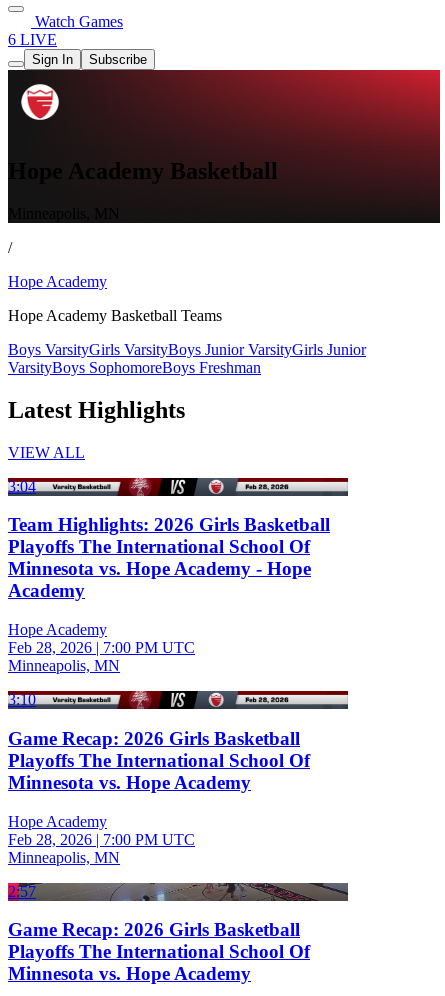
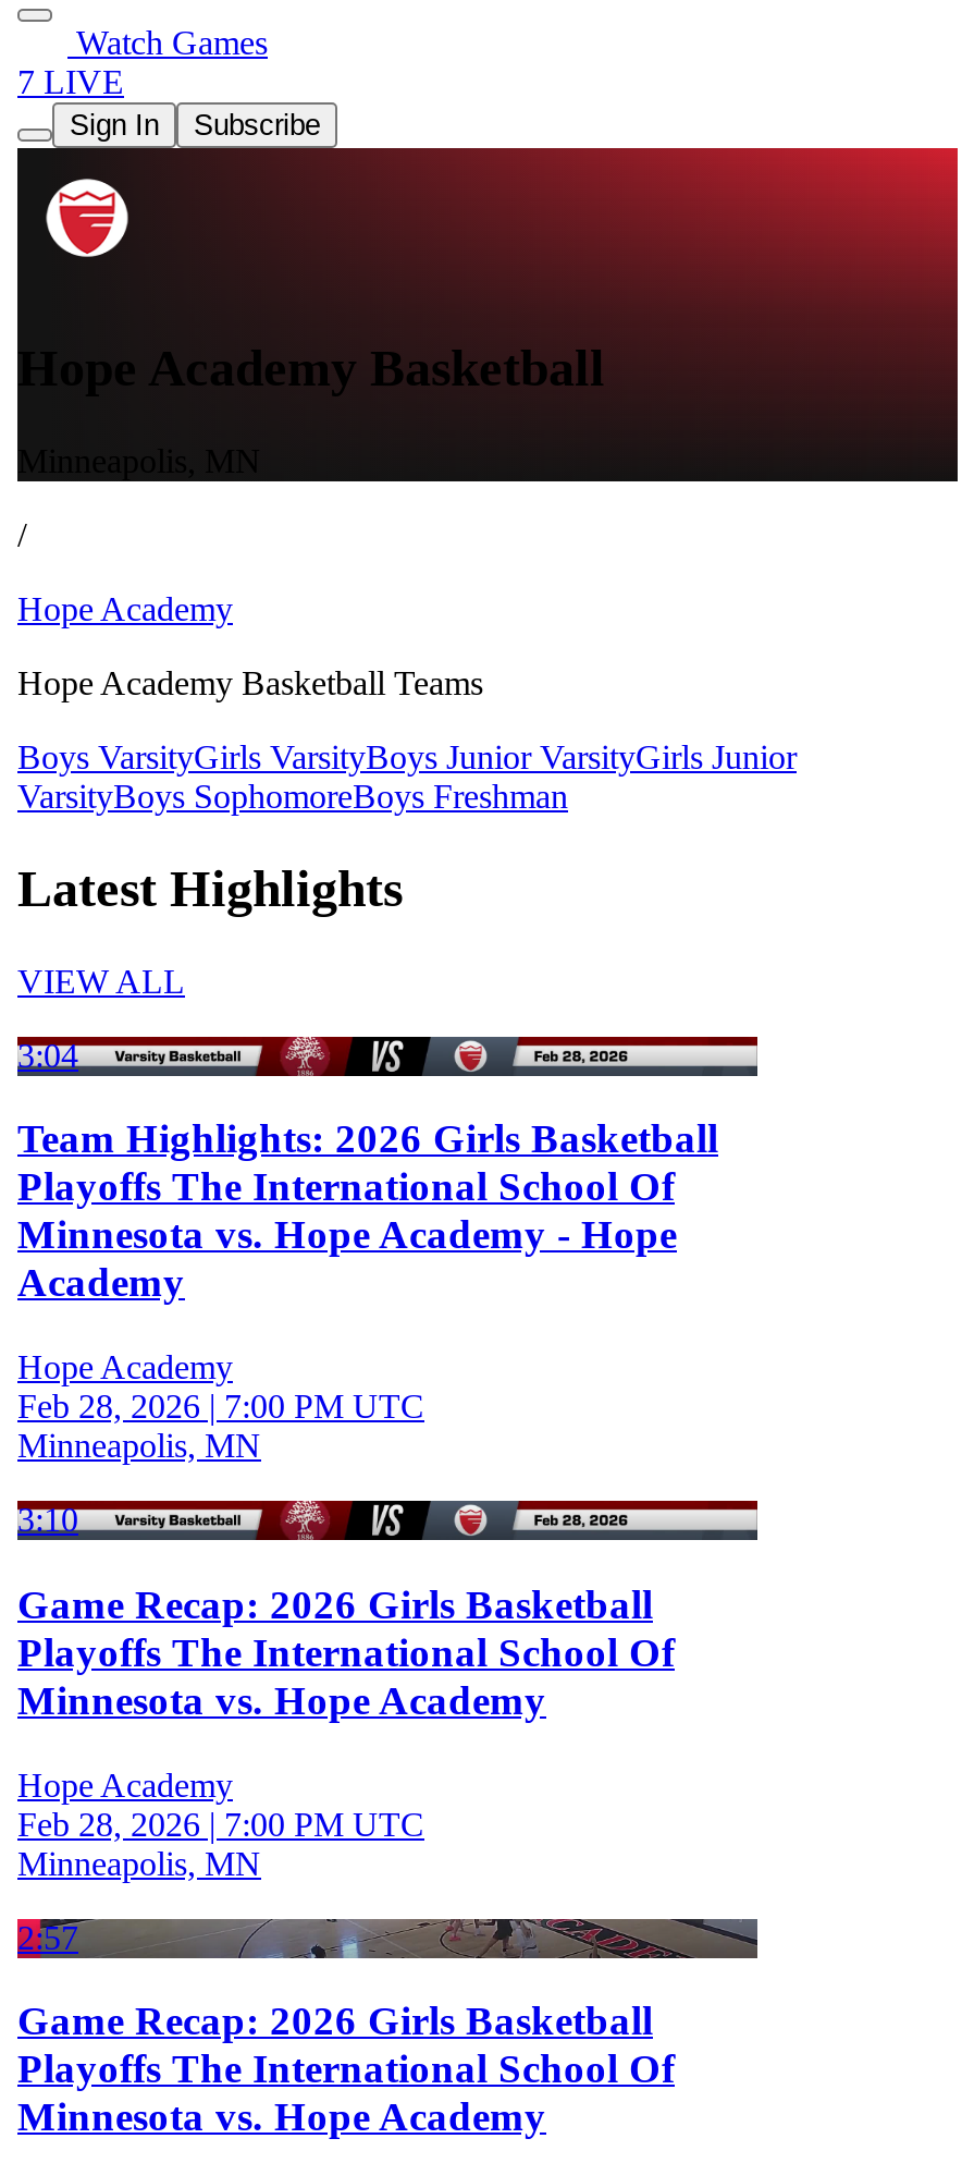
- 6 LIVE
+ 7 LIVE
